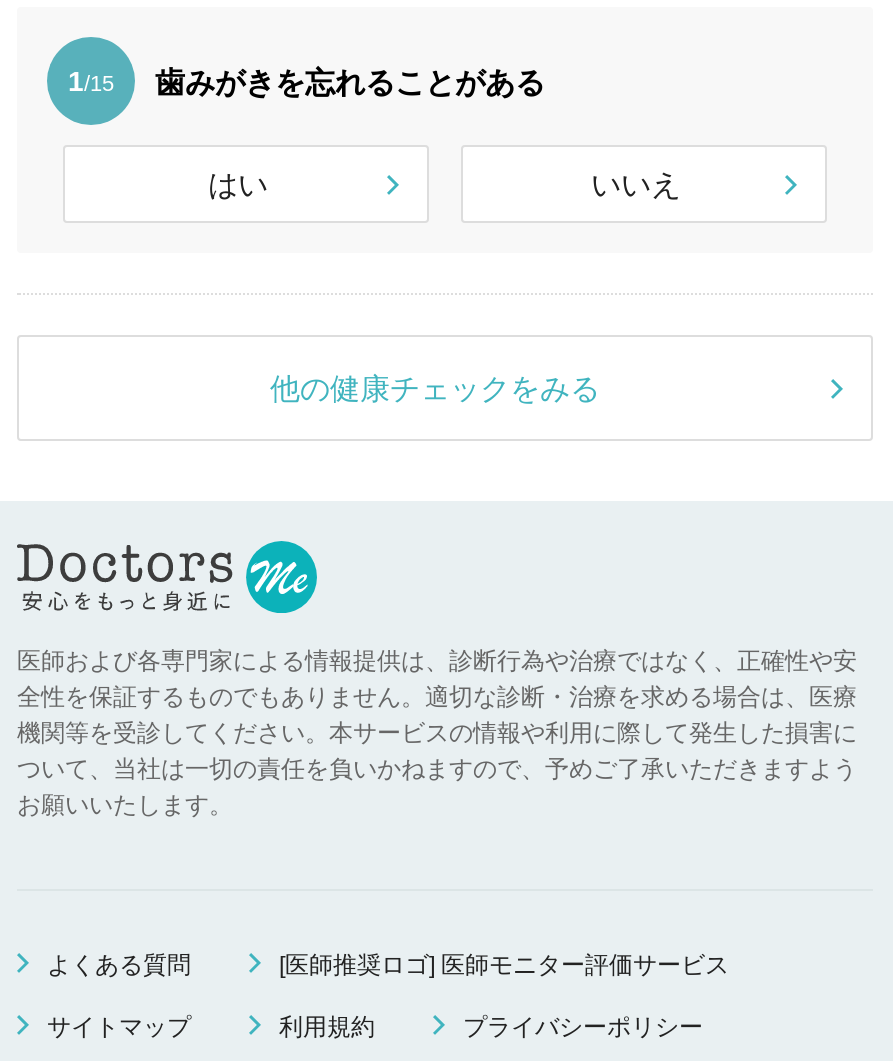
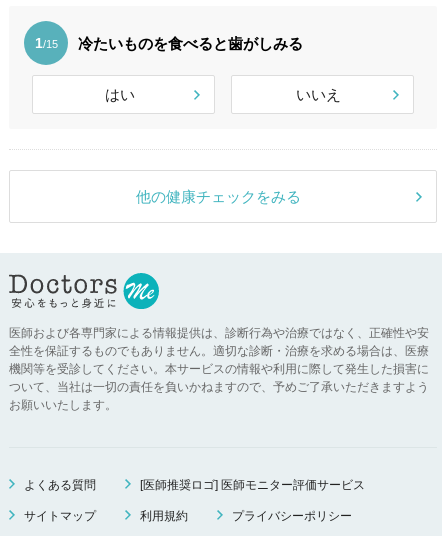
- 歯みがきを忘れることがある
+ 冷たいものを食べると歯がしみる
